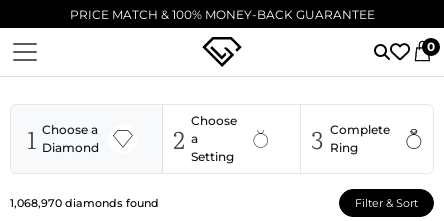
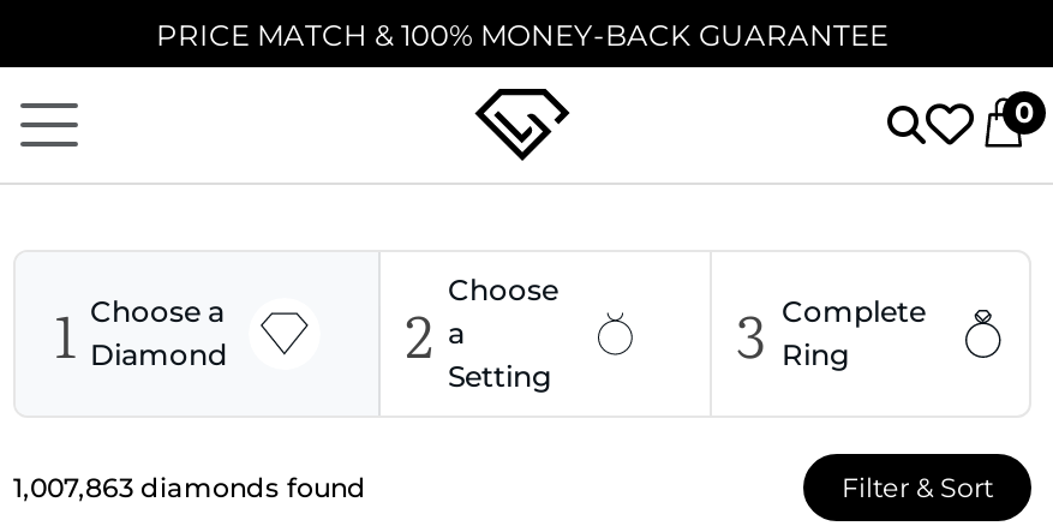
- 1,068,970 diamonds found
+ 1,007,863 diamonds found
